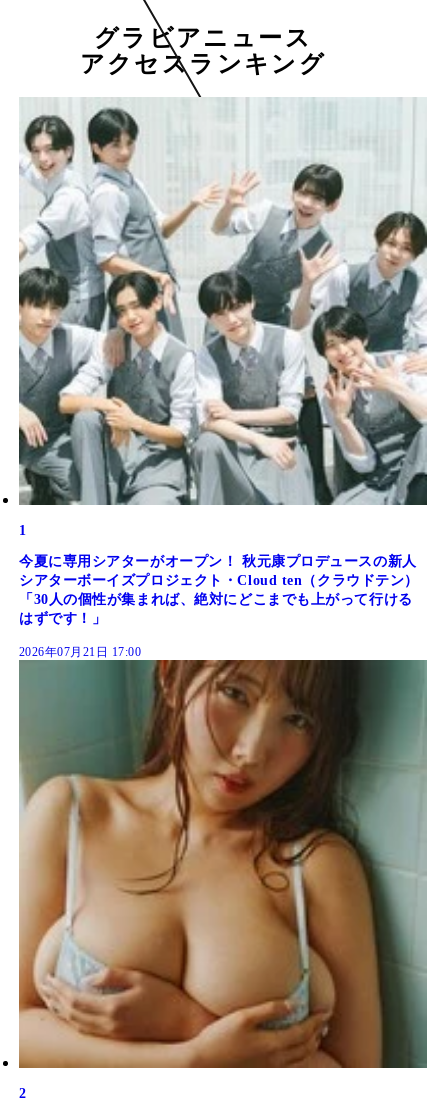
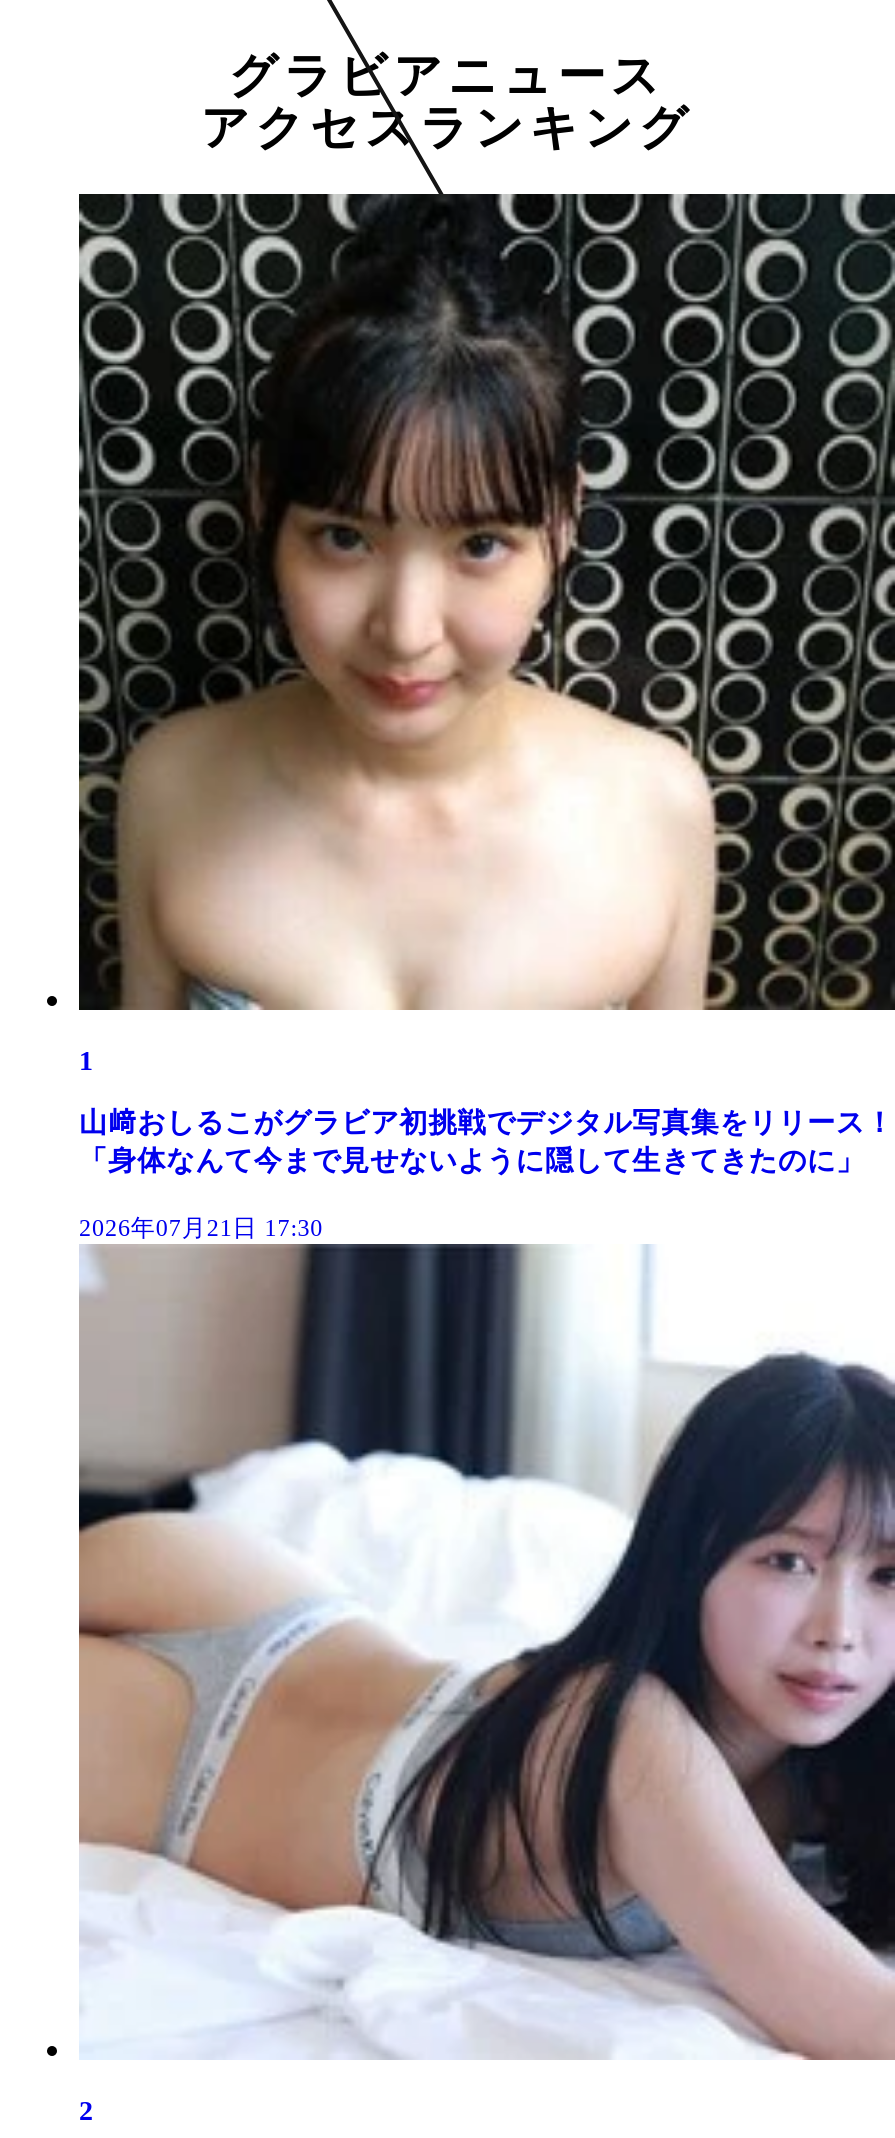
- [image]
+ [image]

- 今夏に専用シアターがオープン！ 秋元康プロデュースの新人
- シアターボーイズプロジェクト・Cloud ten（クラウドテン）
- 「30人の個性が集まれば、絶対にどこまでも上がって行ける
- はずです！」
+ 山﨑おしるこがグラビア初挑戦でデジタル写真集をリリース！
+ 「身体なんて今まで見せないように隠して生きてきたのに」

- [image]
- 2026年07月21日 17:00
+ [image]
+ 2026年07月21日 17:30
